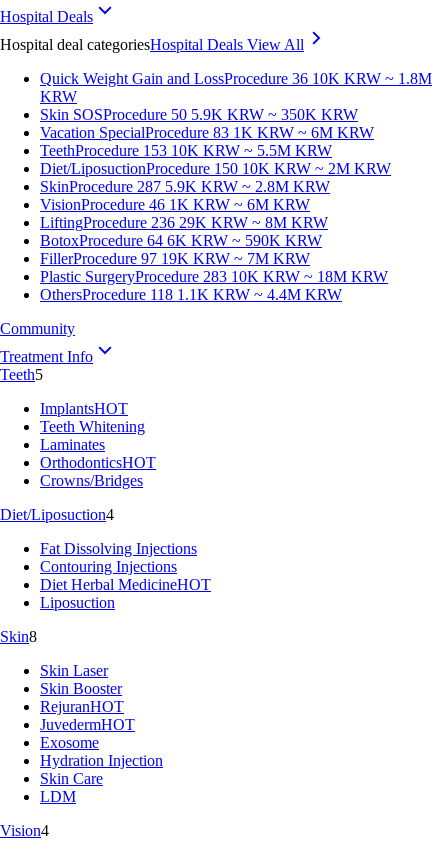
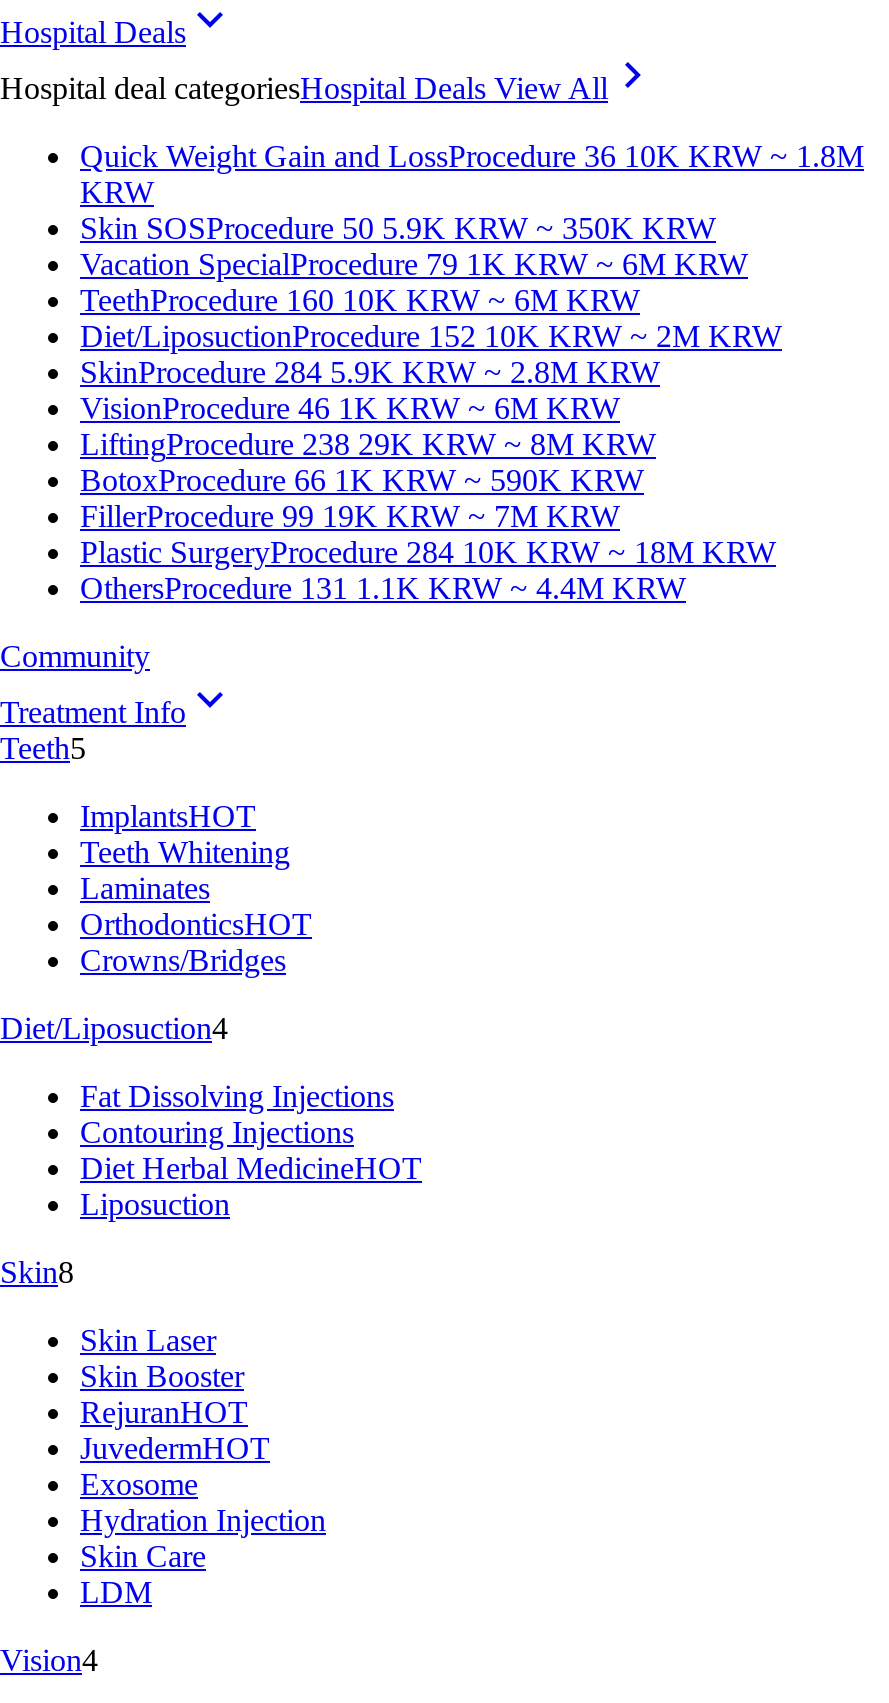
- Vacation SpecialProcedure 83 1K KRW ~ 6M KRW
+ Vacation SpecialProcedure 79 1K KRW ~ 6M KRW

- TeethProcedure 153 10K KRW ~ 5.5M KRW
+ TeethProcedure 160 10K KRW ~ 6M KRW

- Diet/LiposuctionProcedure 150 10K KRW ~ 2M KRW
+ Diet/LiposuctionProcedure 152 10K KRW ~ 2M KRW

- SkinProcedure 287 5.9K KRW ~ 2.8M KRW
+ SkinProcedure 284 5.9K KRW ~ 2.8M KRW

- LiftingProcedure 236 29K KRW ~ 8M KRW
+ LiftingProcedure 238 29K KRW ~ 8M KRW

- BotoxProcedure 64 6K KRW ~ 590K KRW
+ BotoxProcedure 66 1K KRW ~ 590K KRW

- FillerProcedure 97 19K KRW ~ 7M KRW
+ FillerProcedure 99 19K KRW ~ 7M KRW

- Plastic SurgeryProcedure 283 10K KRW ~ 18M KRW
+ Plastic SurgeryProcedure 284 10K KRW ~ 18M KRW

- OthersProcedure 118 1.1K KRW ~ 4.4M KRW
+ OthersProcedure 131 1.1K KRW ~ 4.4M KRW
